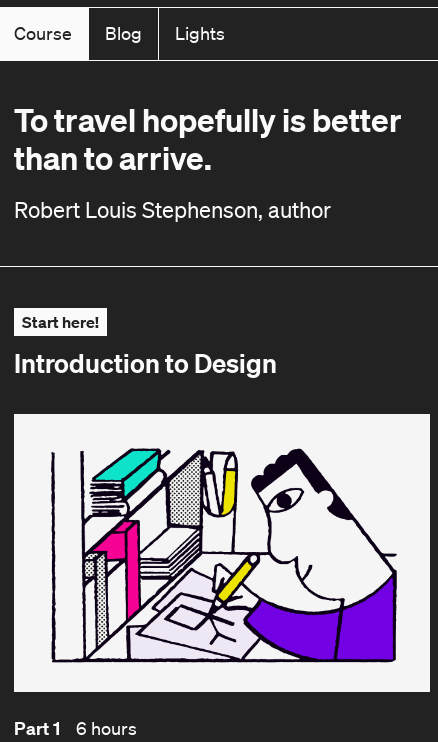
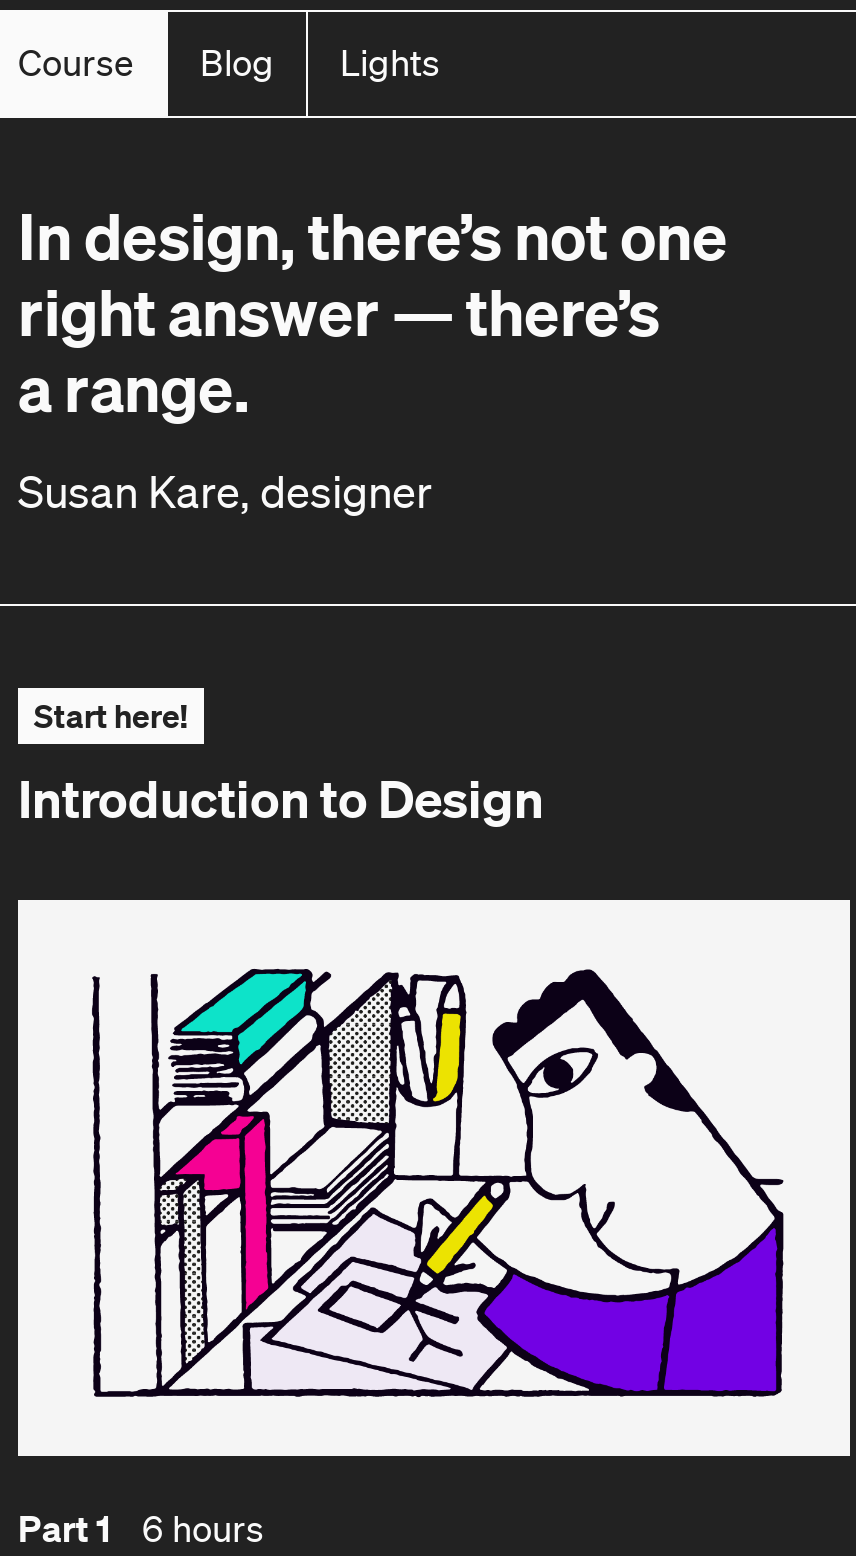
- To travel hopefully is better
- than to arrive.
+ In design, there’s not one
+ right answer — there’s
+ a range.

- Robert Louis Stephenson, author
+ Susan Kare, designer
